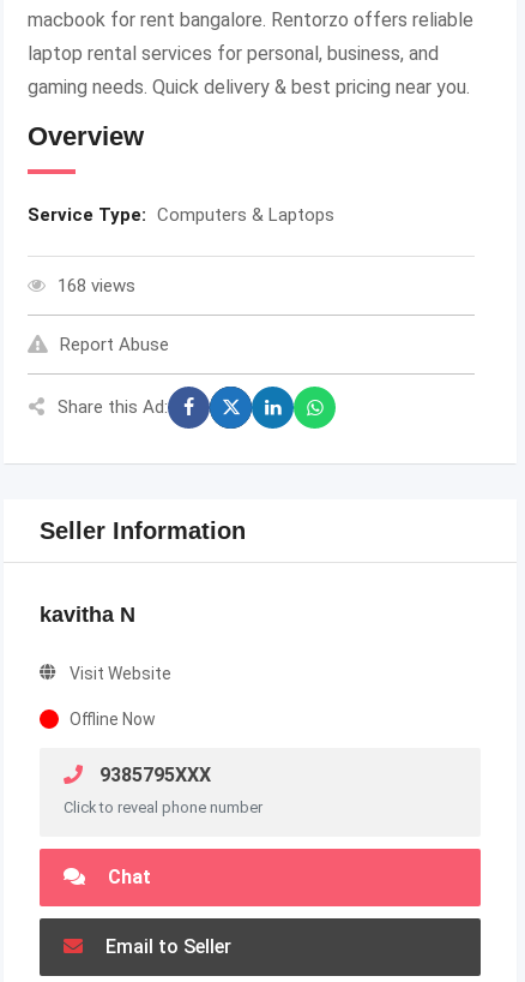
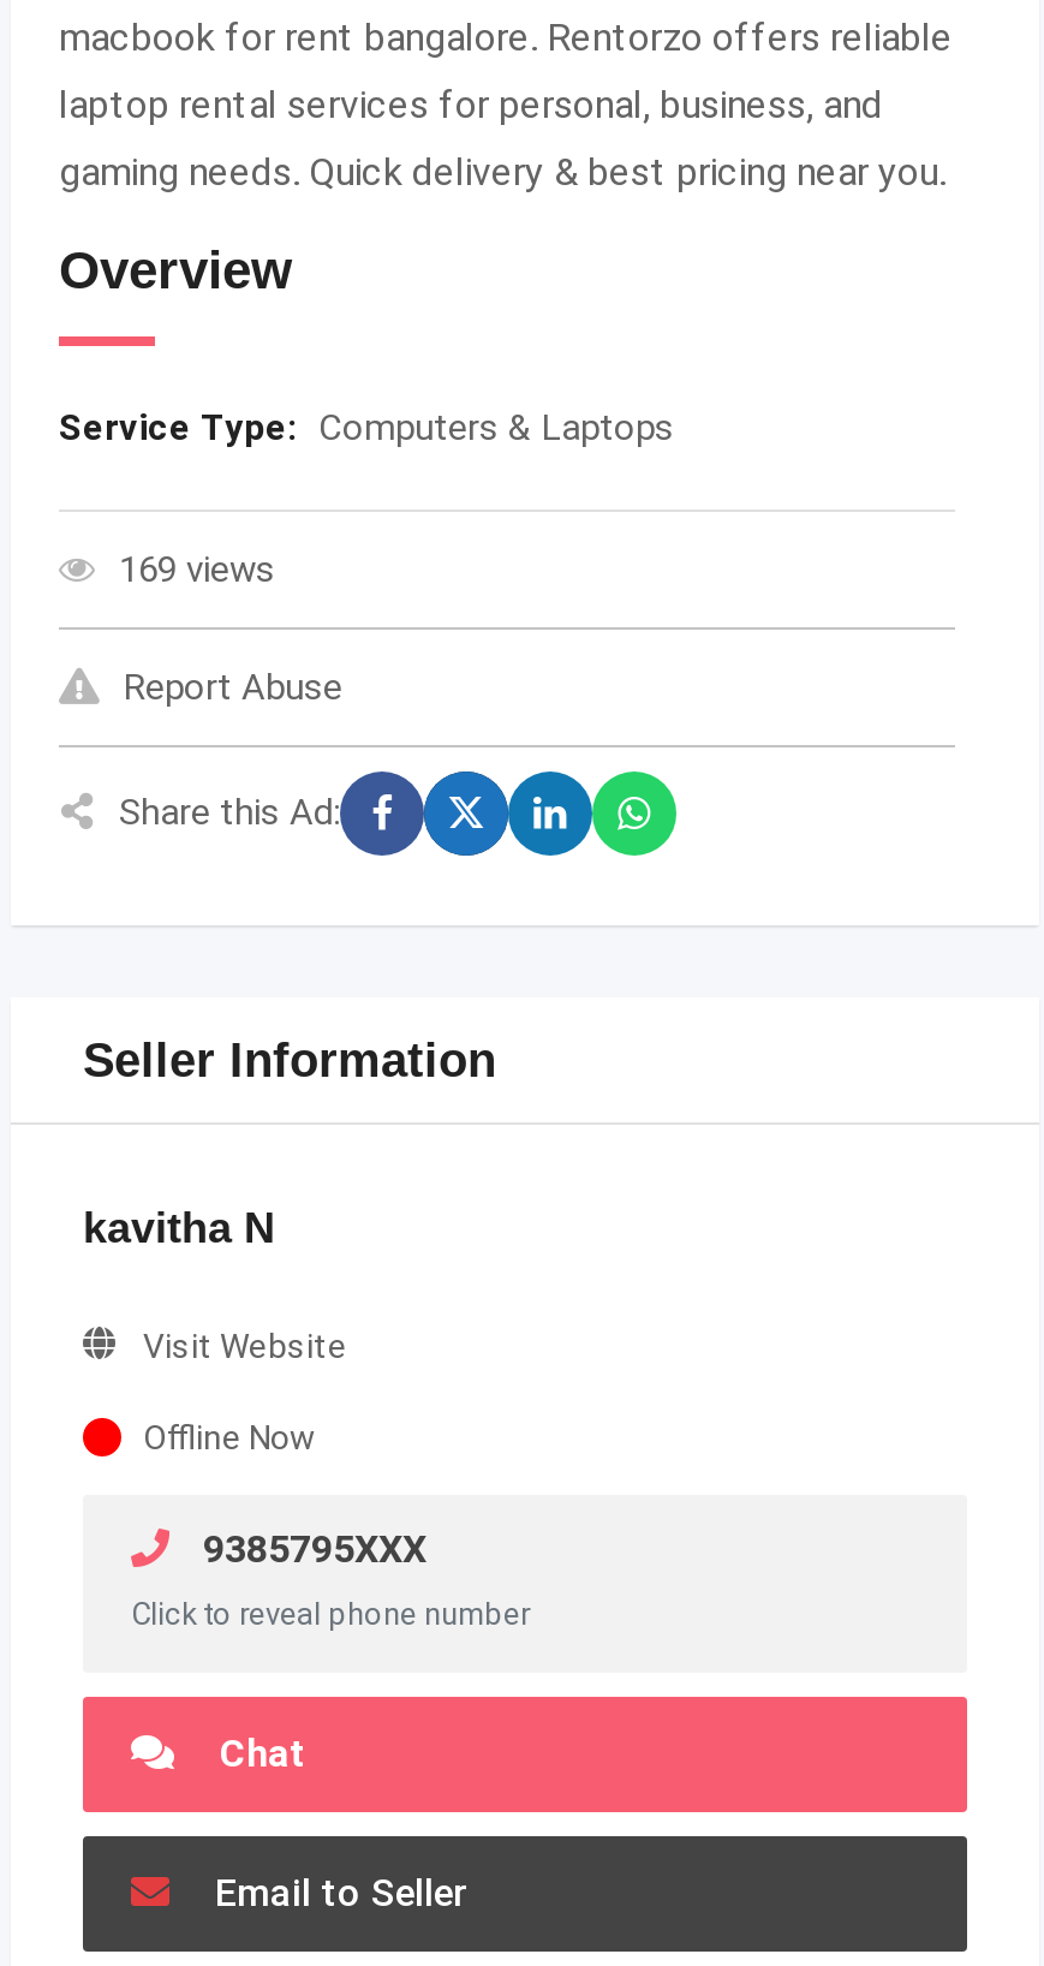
- 168 views
+ 169 views
